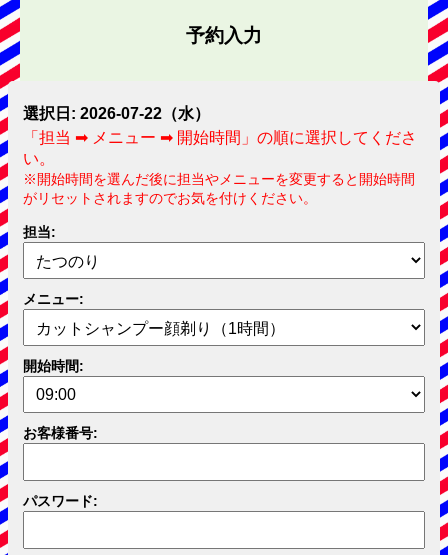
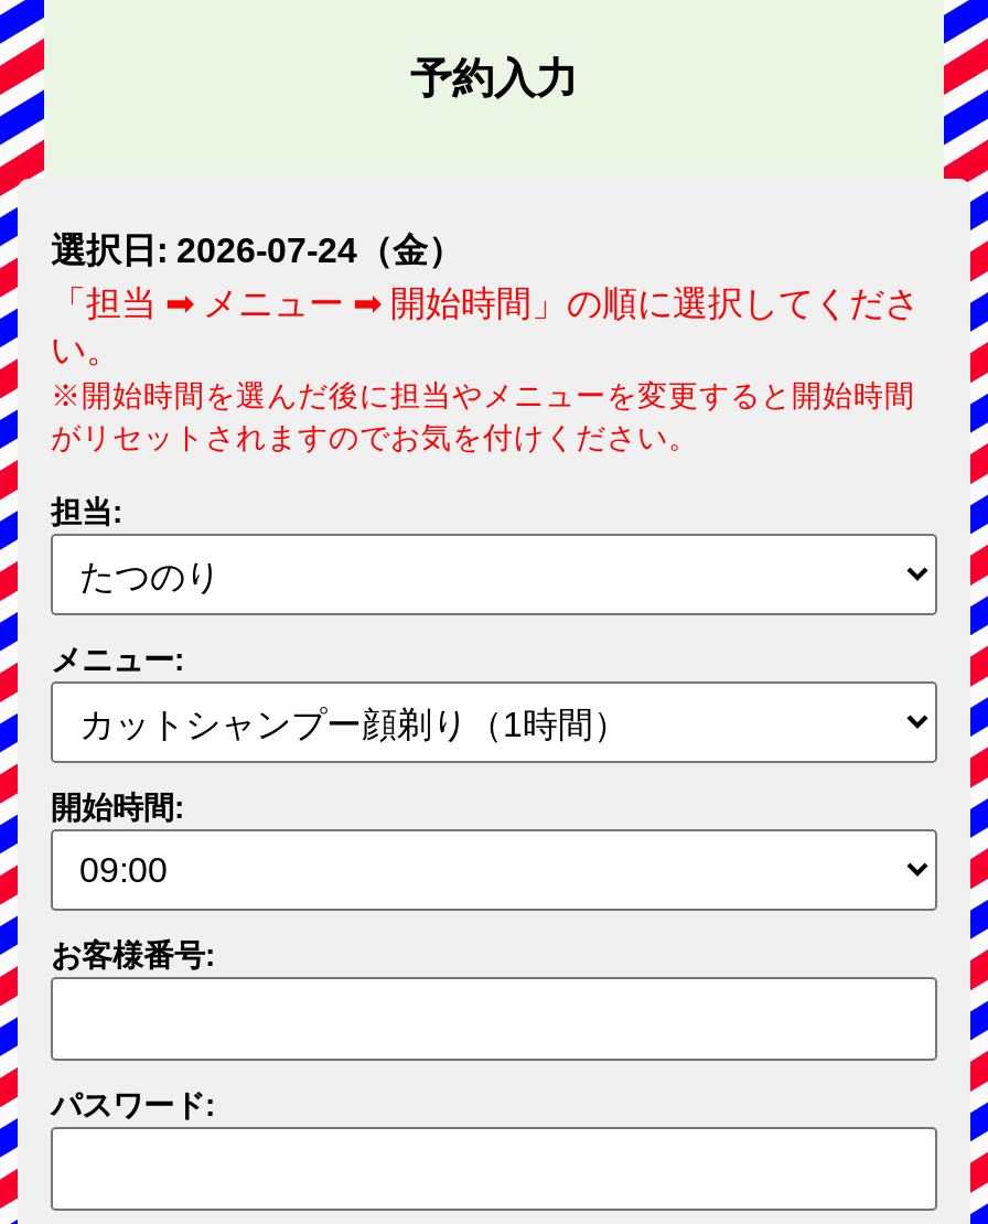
- 選択日: 2026-07-22（水）
+ 選択日: 2026-07-24（金）
